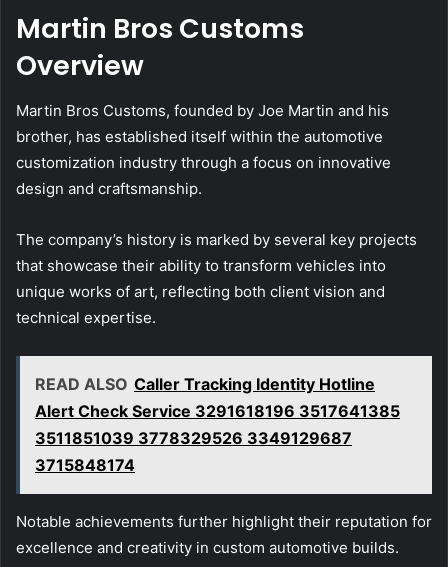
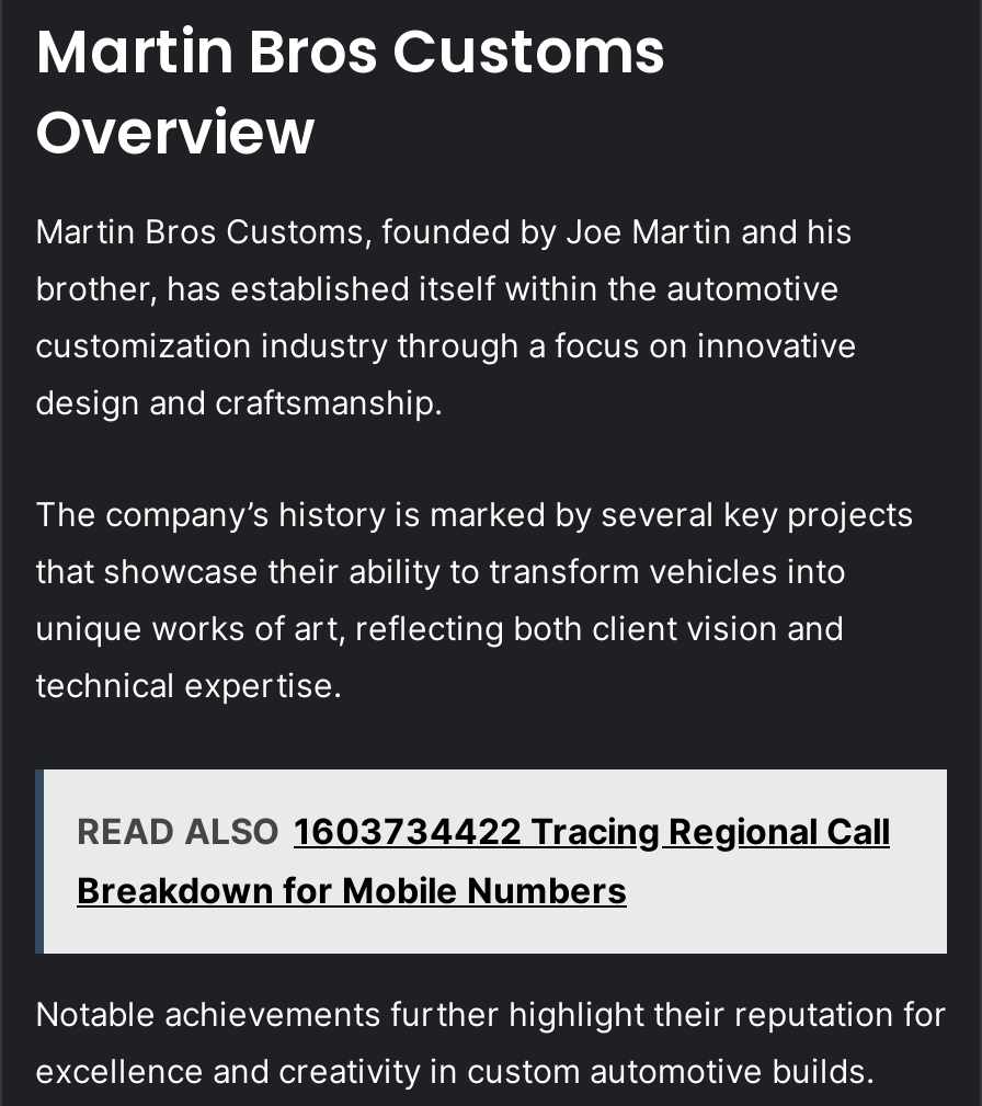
- READ ALSO Caller Tracking Identity Hotline
- Alert Check Service 3291618196 3517641385
- 3511851039 3778329526 3349129687
- 3715848174
+ READ ALSO 1603734422 Tracing Regional Call
+ Breakdown for Mobile Numbers
